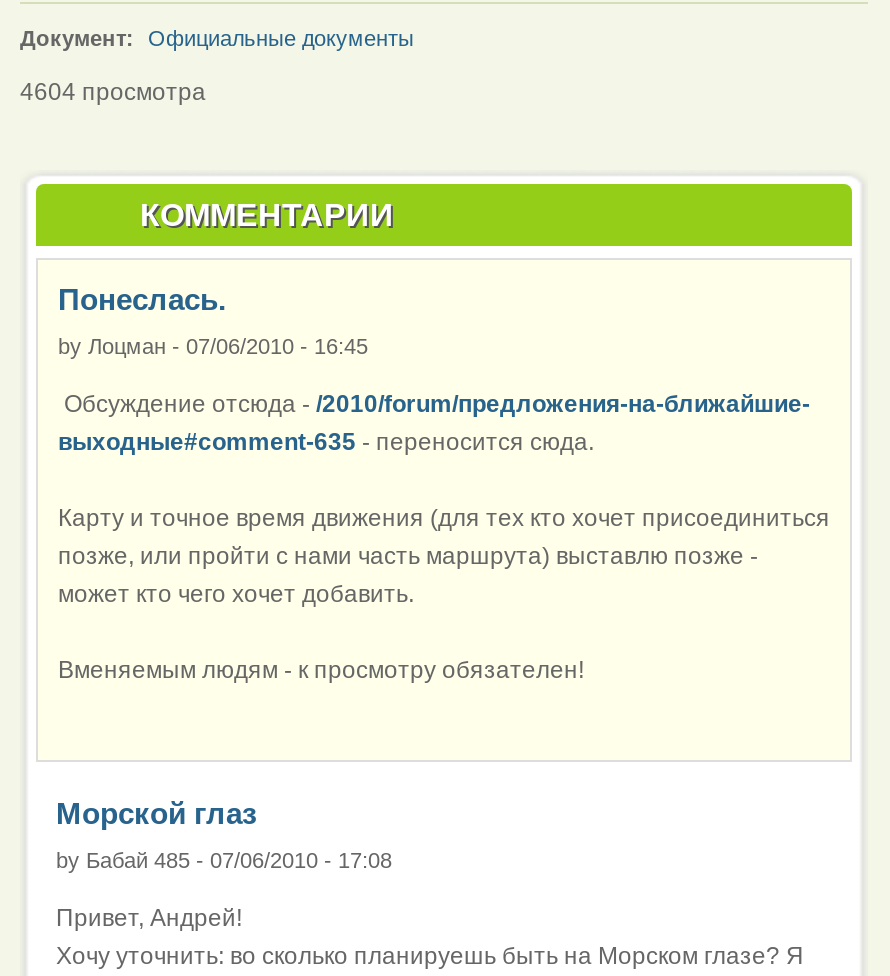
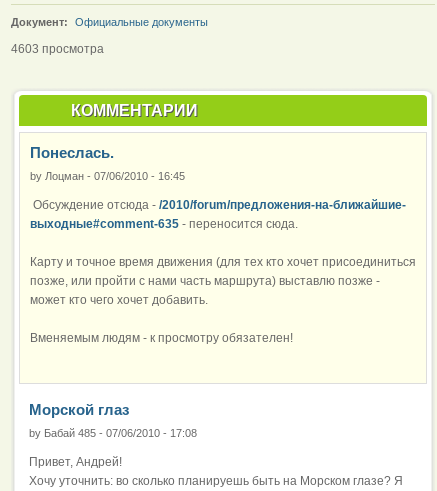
- 4604 просмотра
+ 4603 просмотра
